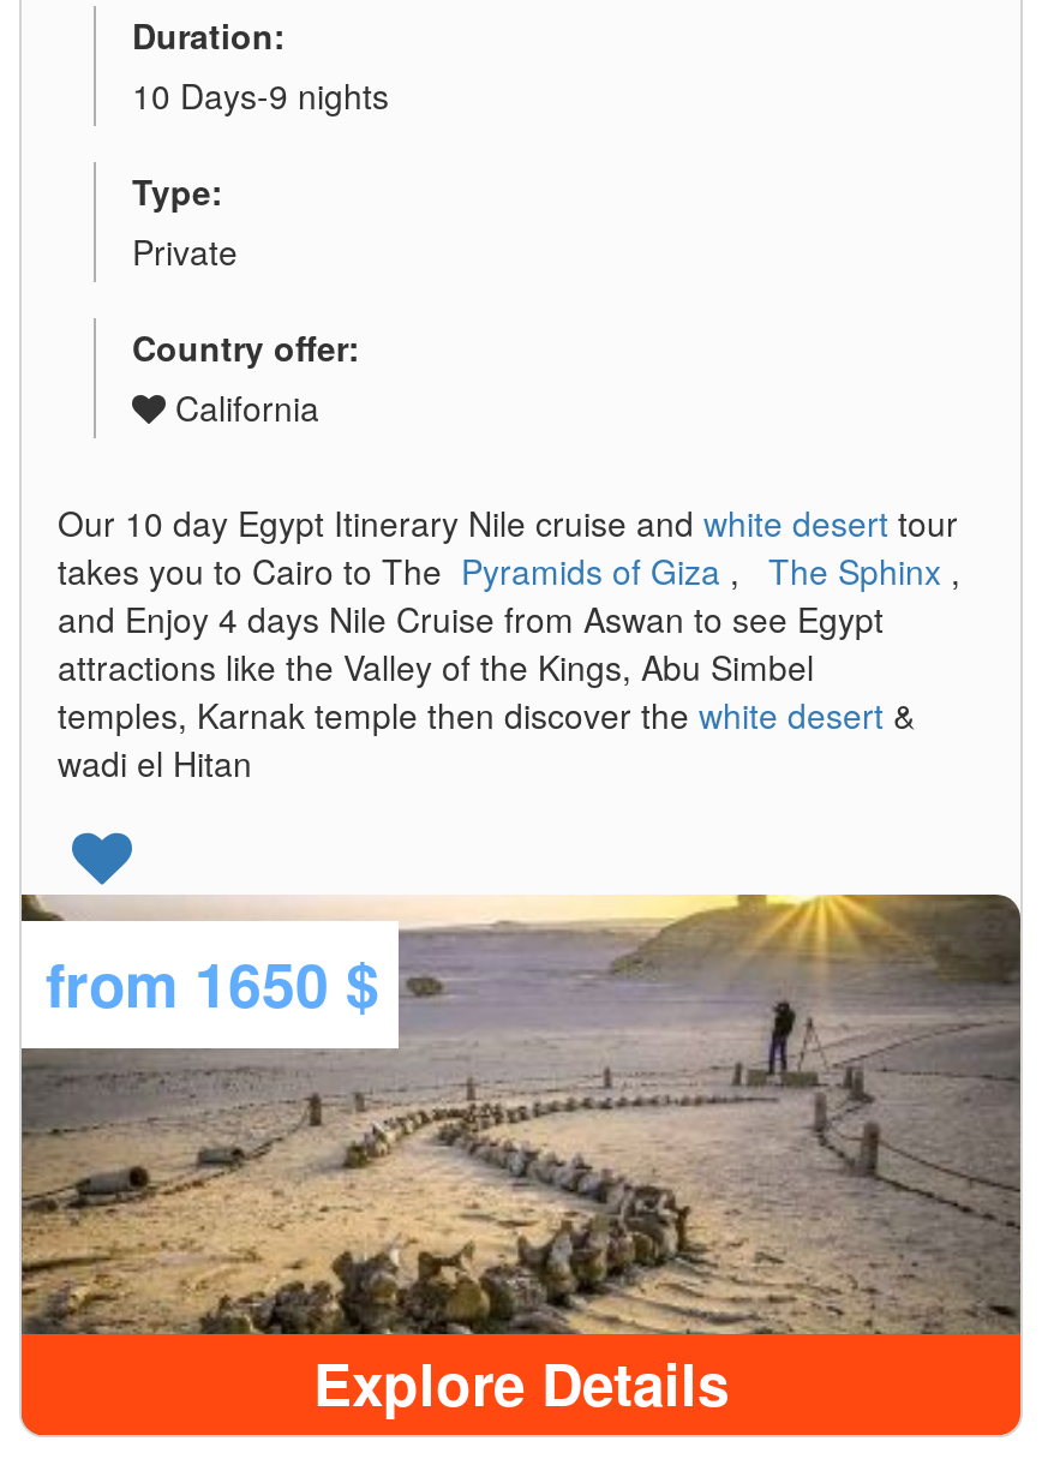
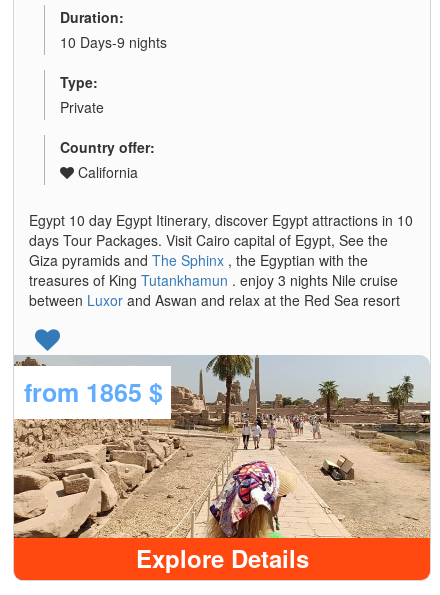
- Our 10 day Egypt Itinerary Nile cruise and white desert tour
- takes you to Cairo to The Pyramids of Giza, The Sphinx,
- and Enjoy 4 days Nile Cruise from Aswan to see Egypt
- attractions like the Valley of the Kings, Abu Simbel
- temples, Karnak temple then discover the white desert &
- wadi el Hitan
+ Egypt 10 day Egypt Itinerary, discover Egypt attractions in 10
+ days Tour Packages. Visit Cairo capital of Egypt, See the
+ Giza pyramids and The Sphinx, the Egyptian with the
+ treasures of King Tutankhamun. enjoy 3 nights Nile cruise
+ between Luxor and Aswan and relax at the Red Sea resort

- [image]
- from 1650 $
+ [image]
+ from 1865 $
